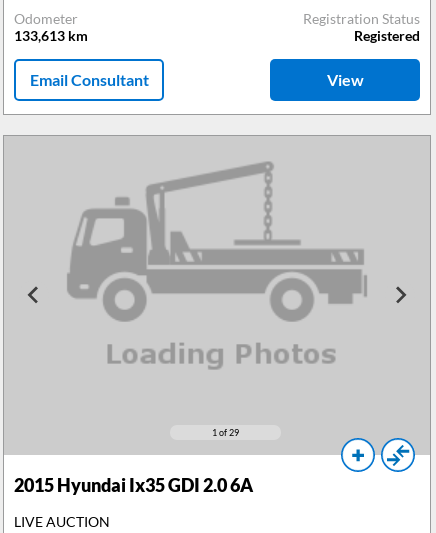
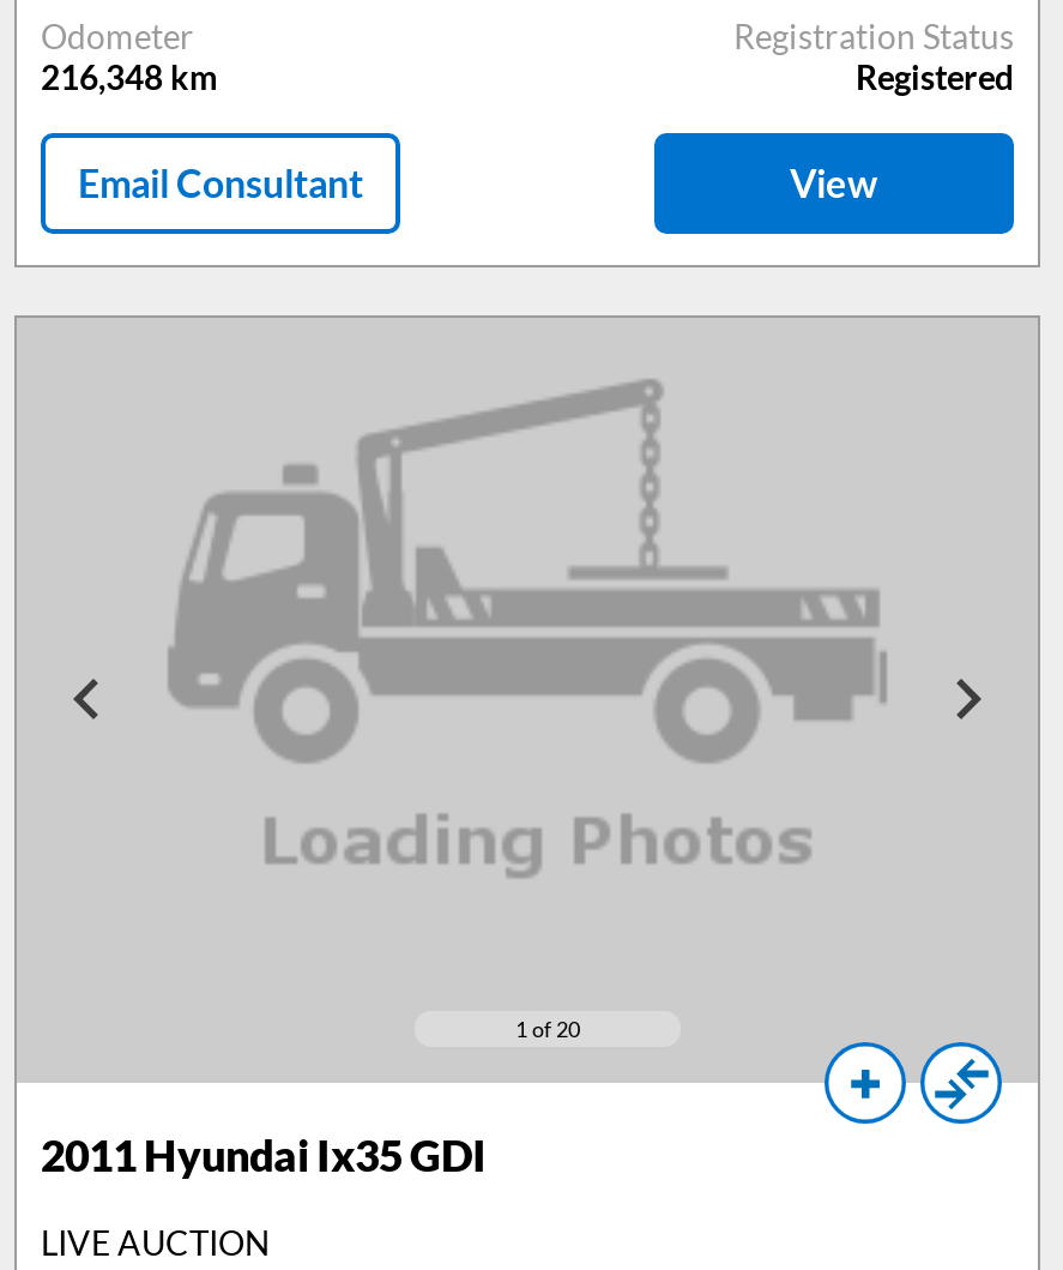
- 133,613 km
+ 216,348 km

- 1 of 29
+ 1 of 20

- 2015 Hyundai Ix35 GDI 2.0 6A
+ 2011 Hyundai Ix35 GDI
